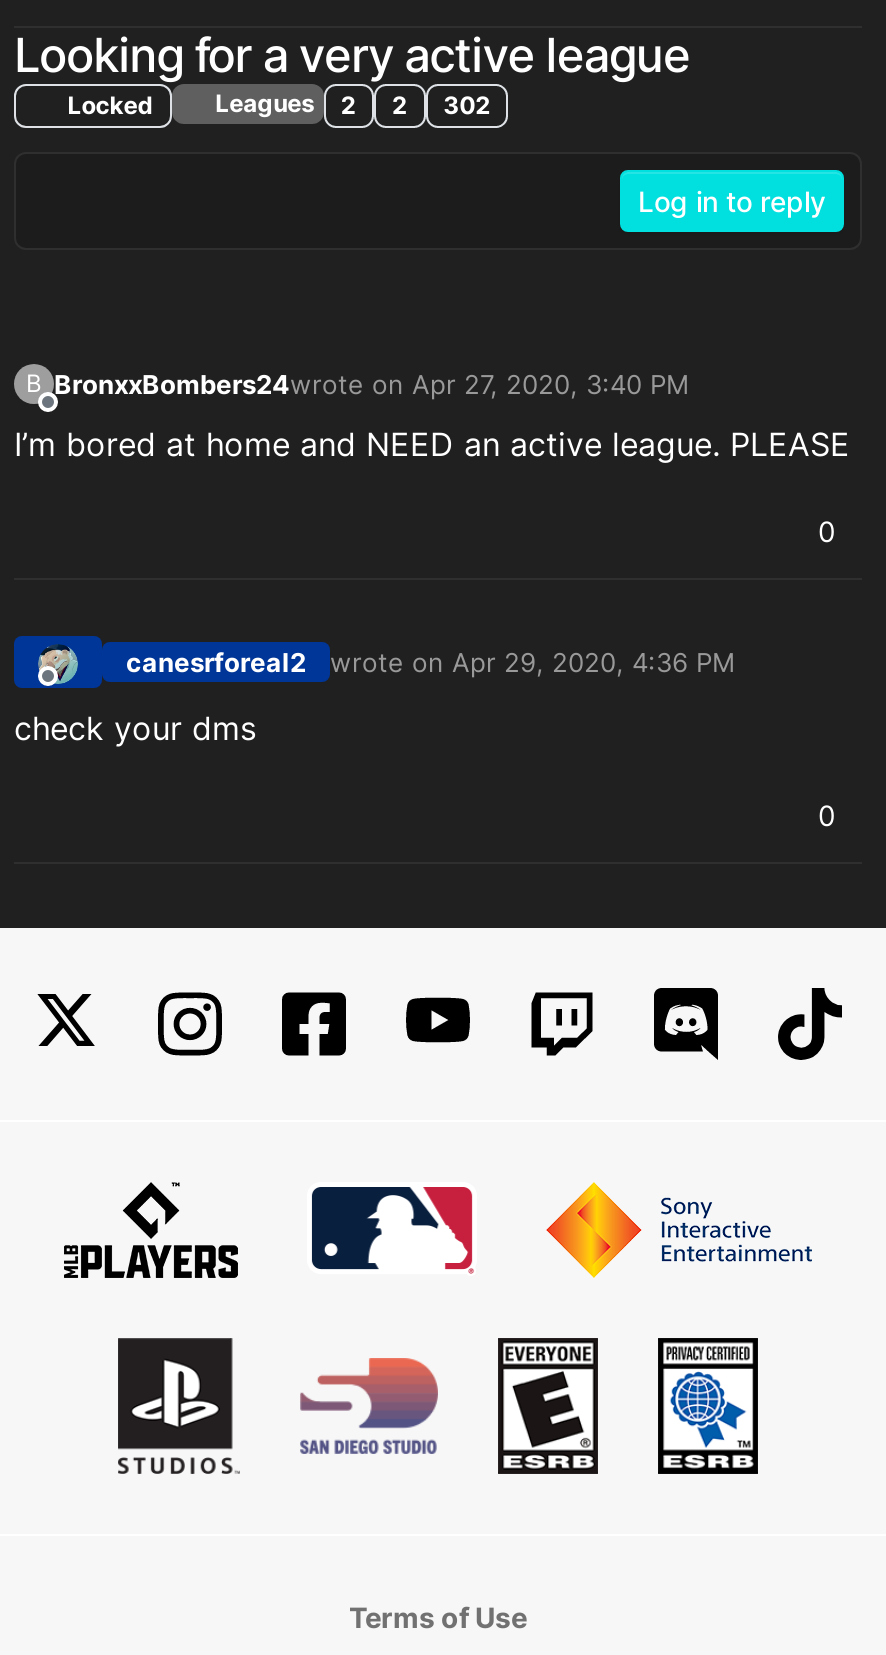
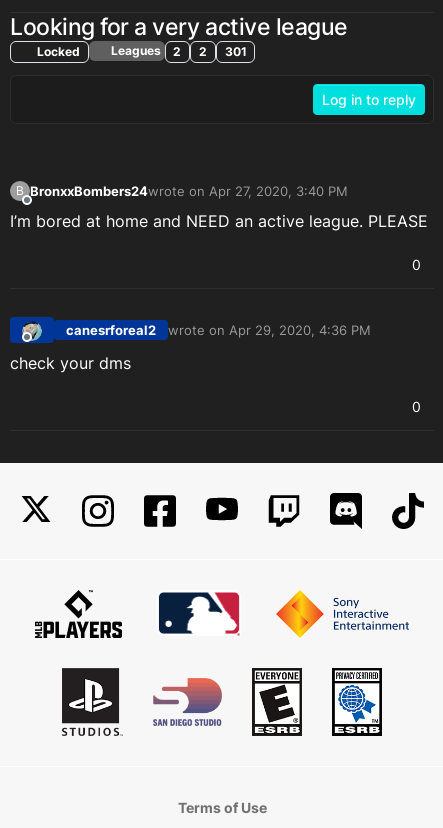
- Locked Leagues 2 2 302
+ Locked Leagues 2 2 301
